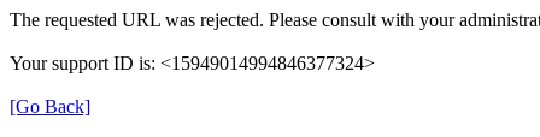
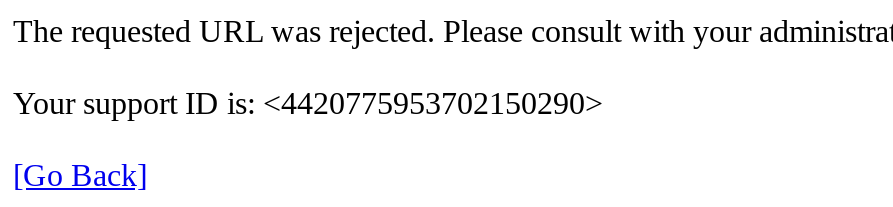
- Your support ID is: <15949014994846377324>
+ Your support ID is: <4420775953702150290>
